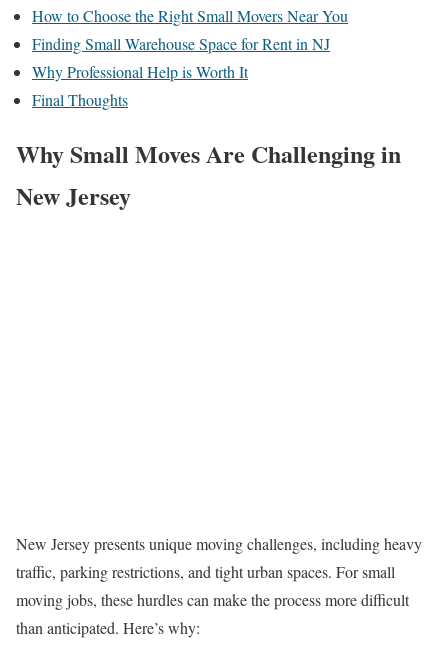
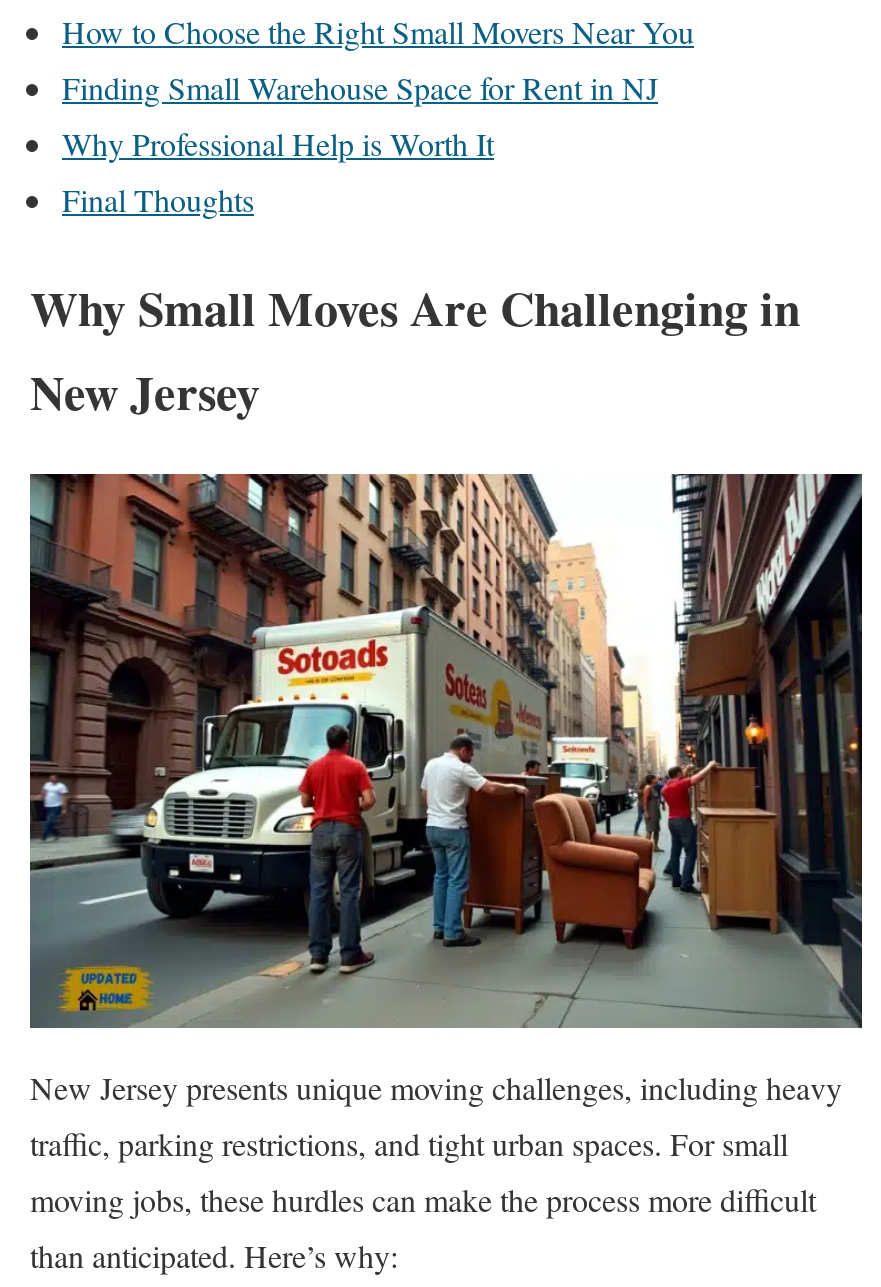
+ [image]
